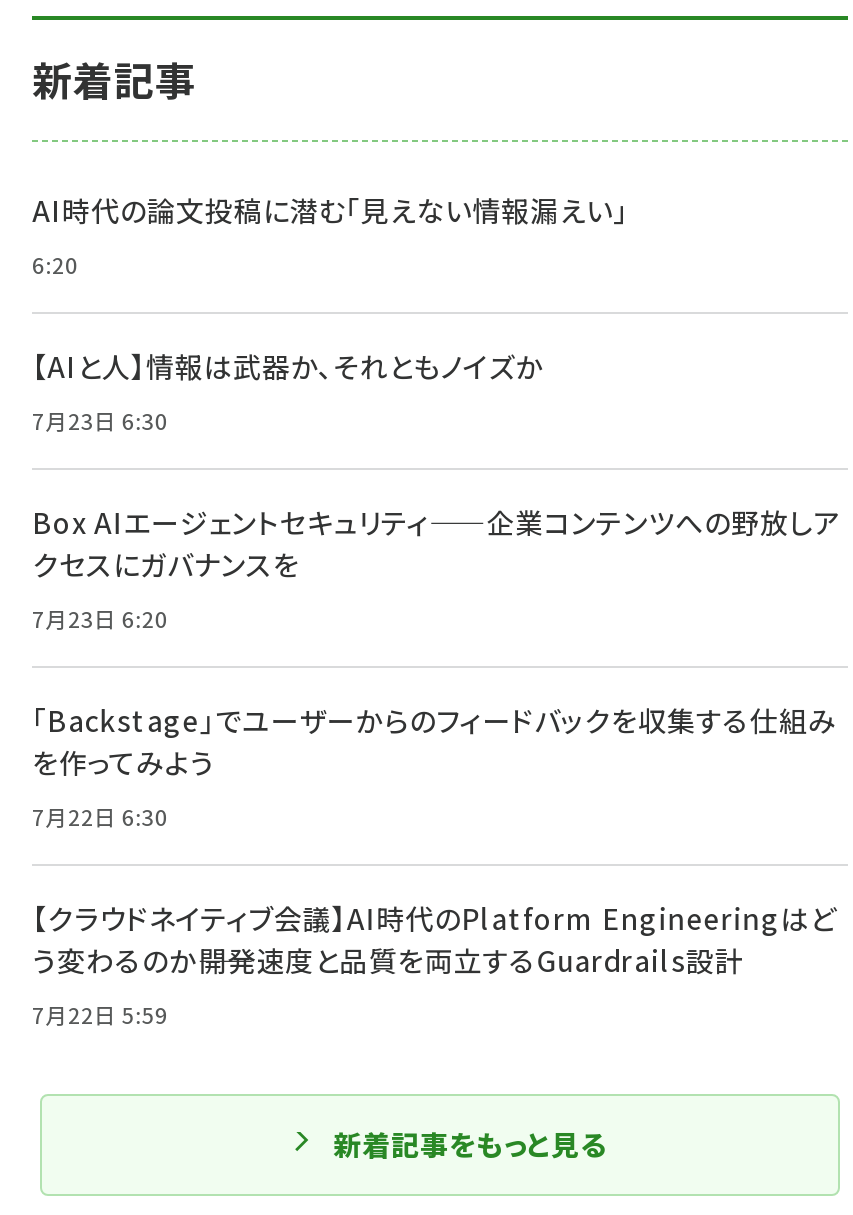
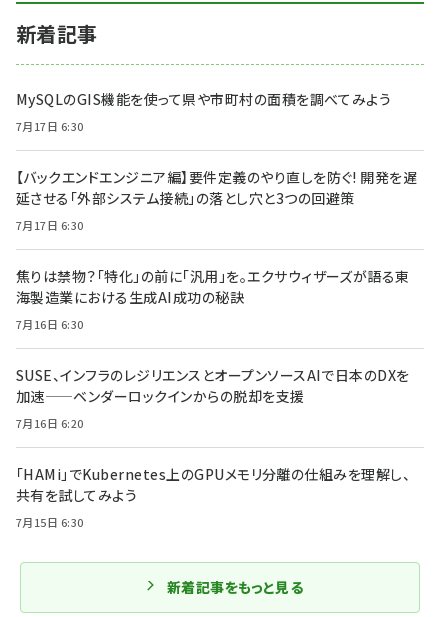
- AI時代の論文投稿に潜む「見えない情報漏えい」
- 6:20
+ MySQLのGIS機能を使って県や市町村の面積を調べてみよう
+ 7月17日 6:30

- 【AIと人】情報は武器か、それともノイズか
- 7月23日 6:30
+ 【バックエンドエンジニア編】要件定義のやり直しを防ぐ! 開発を遅
+ 延させる「外部システム接続」の落とし穴と3つの回避策
+ 7月17日 6:30

- Box AIエージェントセキュリティ——企業コンテンツへの野放しア
- クセスにガバナンスを
- 7月23日 6:20
+ 焦りは禁物？「特化」の前に「汎用」を。エクサウィザーズが語る東
+ 海製造業における生成AI成功の秘訣
+ 7月16日 6:30

- 「Backstage」でユーザーからのフィードバックを収集する仕組み
- を作ってみよう
- 7月22日 6:30
+ SUSE、インフラのレジリエンスとオープンソースAIで日本のDXを
+ 加速——ベンダーロックインからの脱却を支援
+ 7月16日 6:20

- 【クラウドネイティブ会議】AI時代のPlatform Engineeringはど
- う変わるのか――開発速度と品質を両立するGuardrails設計
- 7月22日 5:59
+ 「HAMi」でKubernetes上のGPUメモリ分離の仕組みを理解し、
+ 共有を試してみよう
+ 7月15日 6:30
